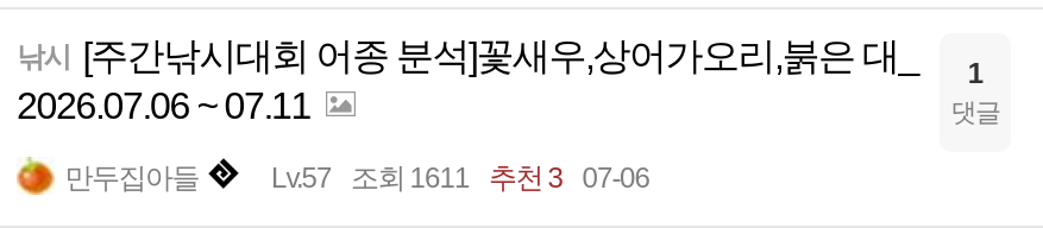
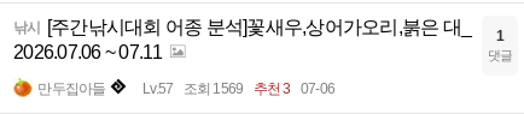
- Lv.57 조회 1611 추천 3 07-06
+ Lv.57 조회 1569 추천 3 07-06
